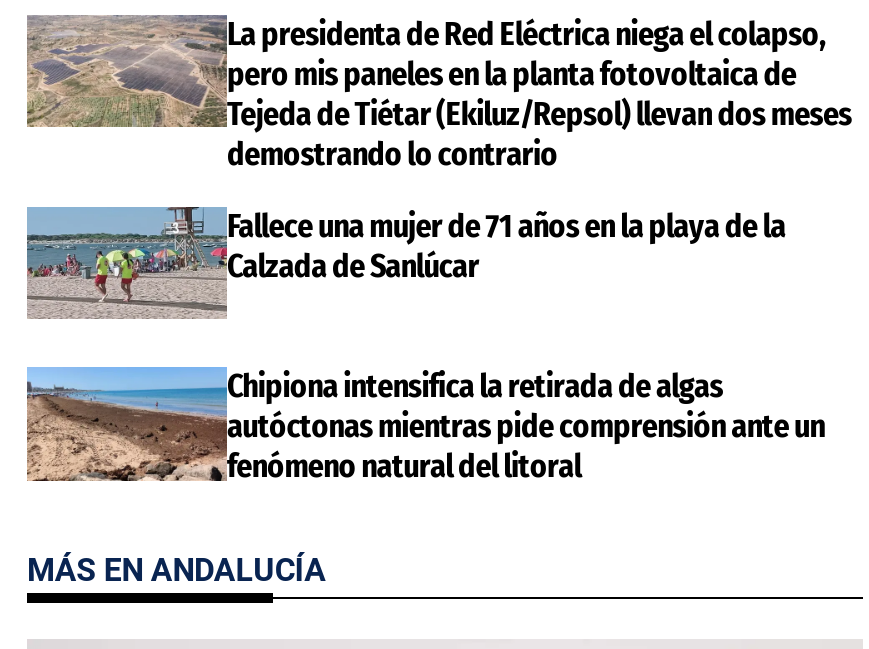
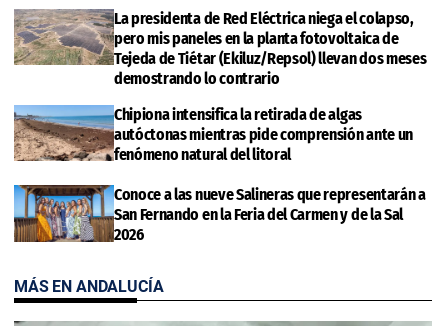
- Fallece una mujer de 71 años en la playa de la
- Calzada de Sanlúcar

moved up: [image] | Chipiona intensifica la retirada de algas | autóctonas mientras pide comprensión ante un | fenómeno natural del litoral

+ [image]
+ Conoce a las nueve Salineras que representarán a
+ San Fernando en la Feria del Carmen y de la Sal
+ 2026
